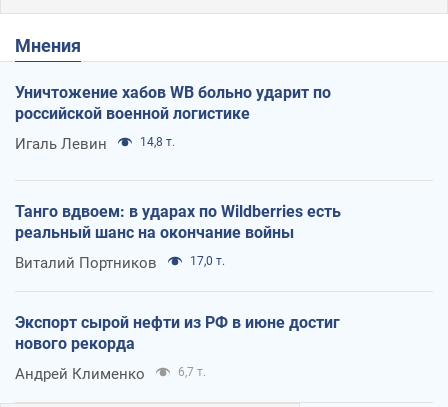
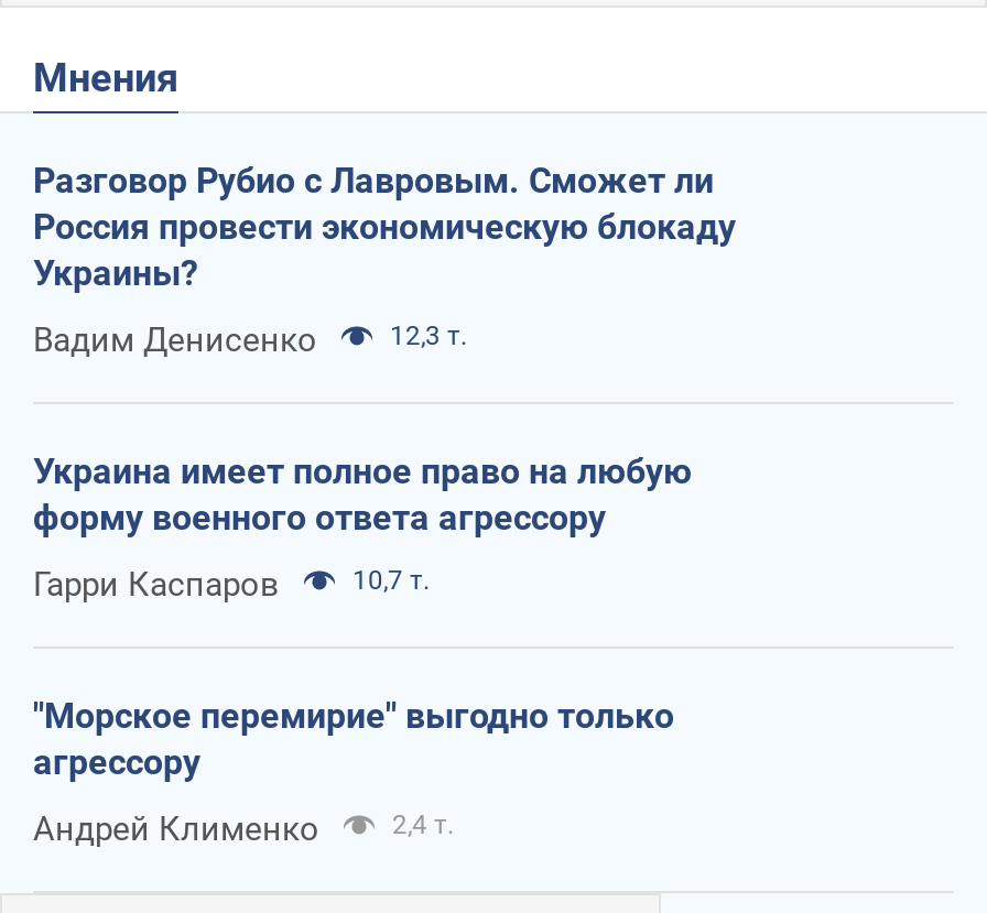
- Уничтожение хабов WB больно ударит по
- российской военной логистике
+ Разговор Рубио с Лавровым. Сможет ли
+ Россия провести экономическую блокаду
+ Украины?

- Игаль Левин
- 14,8 т.
+ Вадим Денисенко
+ 12,3 т.

- Танго вдвоем: в ударах по Wildberries есть
- реальный шанс на окончание войны
+ Украина имеет полное право на любую
+ форму военного ответа агрессору

- Виталий Портников
- 17,0 т.
+ Гарри Каспаров
+ 10,7 т.

- Экспорт сырой нефти из РФ в июне достиг
- нового рекорда
+ "Морское перемирие" выгодно только
+ агрессору

- 6,7 т.
+ 2,4 т.
